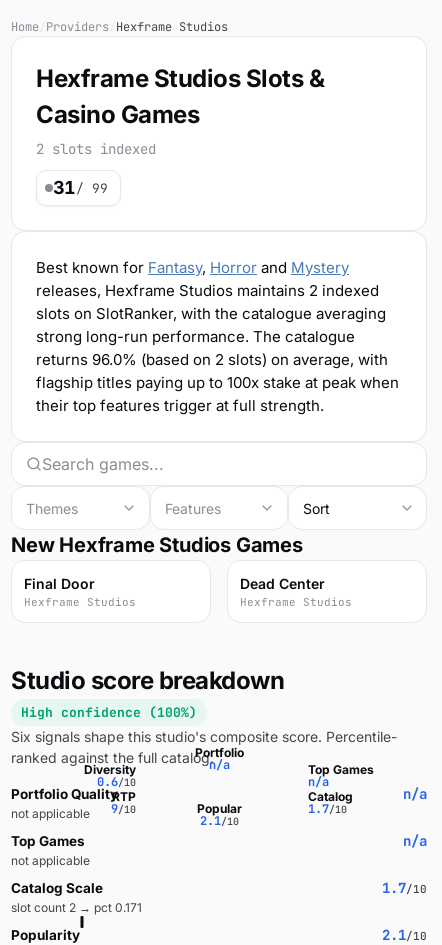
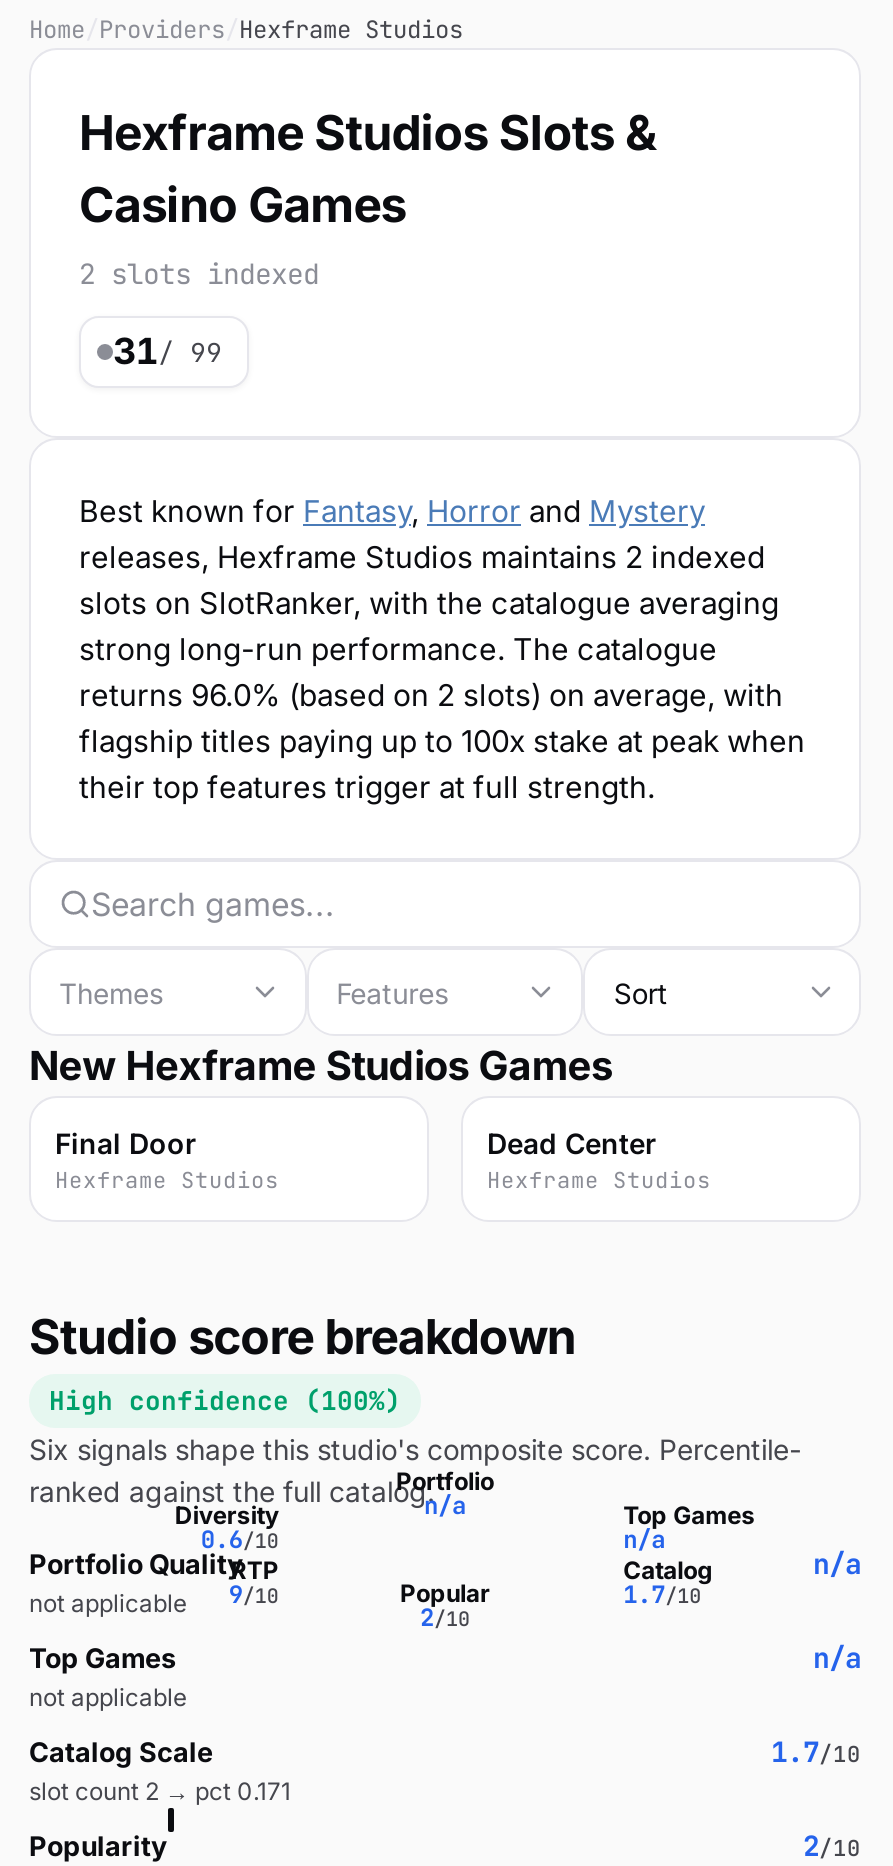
- 2.1/10
+ 2/10

- 2.1/10
+ 2/10
